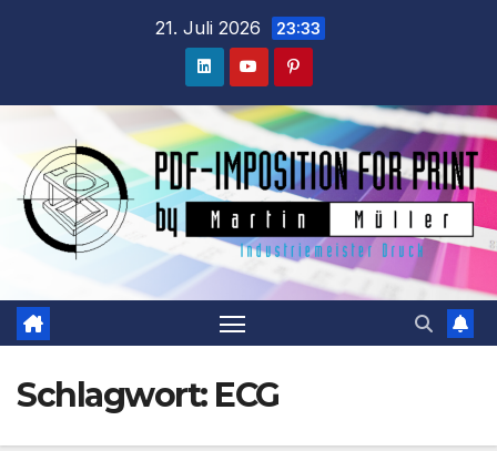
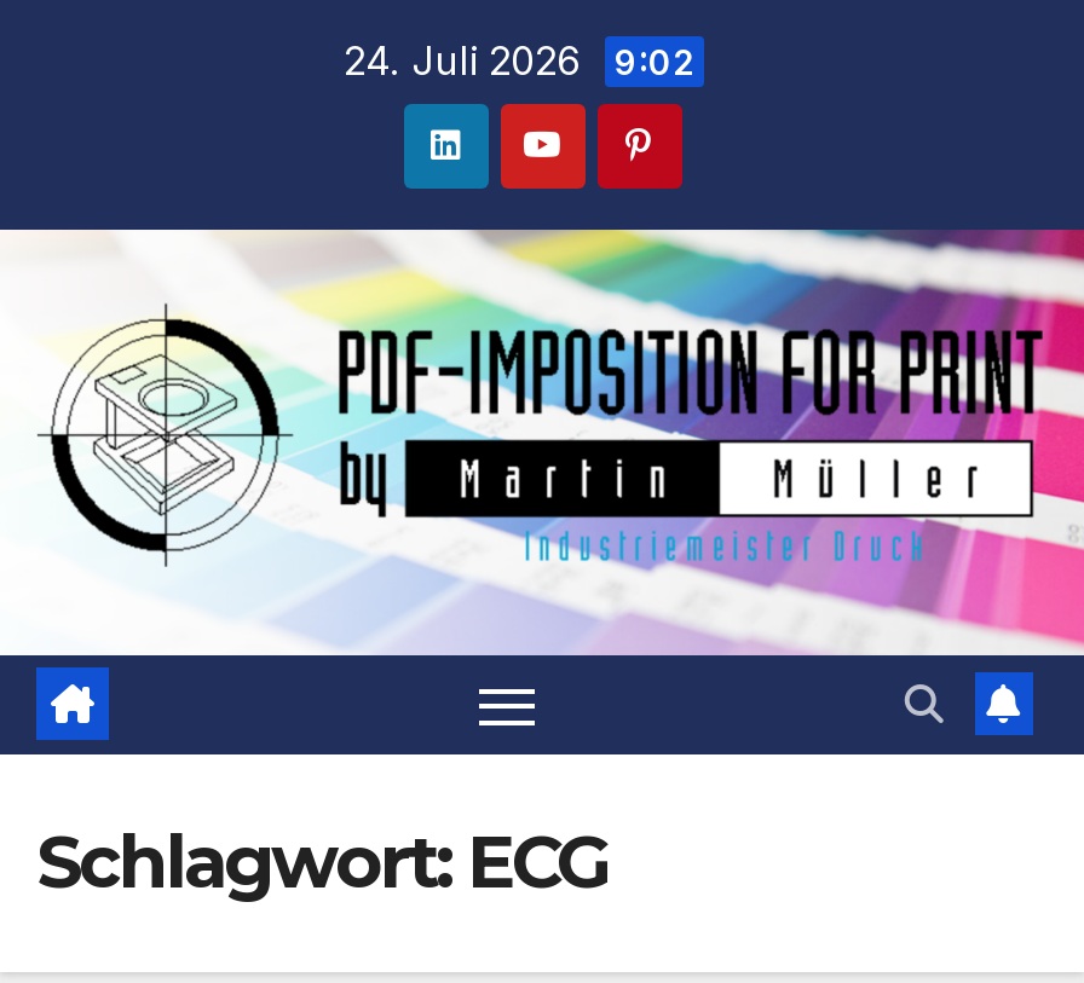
- 21. Juli 2026 23:33
+ 24. Juli 2026 9:02
